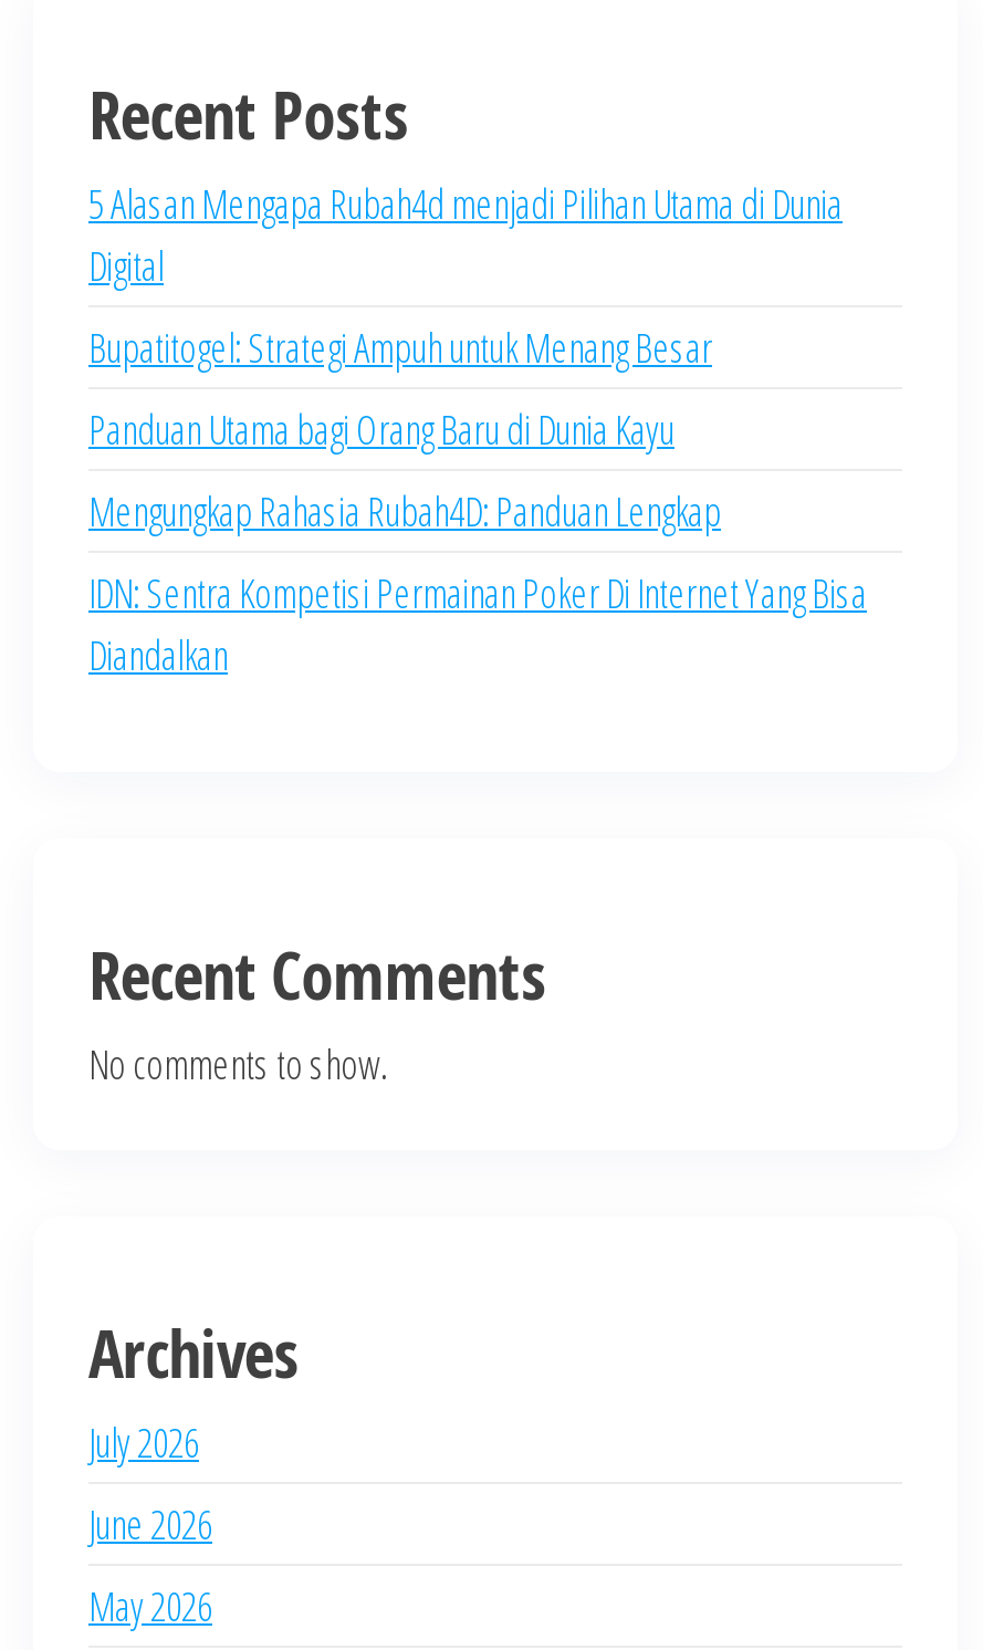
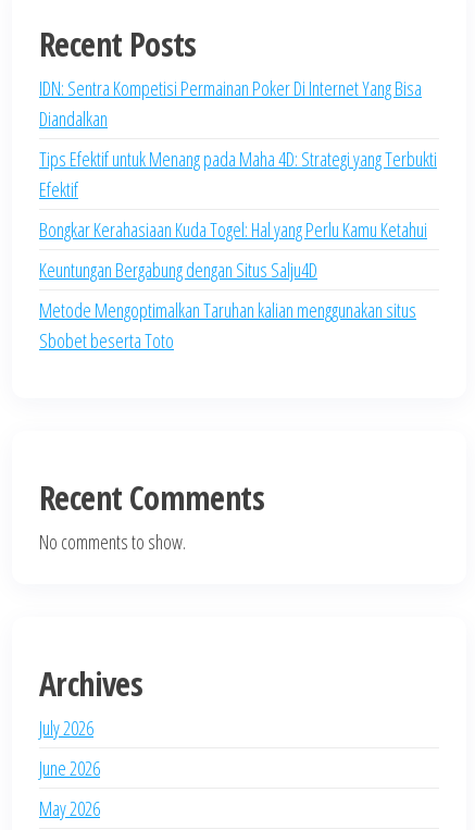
- 5 Alasan Mengapa Rubah4d menjadi Pilihan Utama di Dunia
- Digital
- Bupatitogel: Strategi Ampuh untuk Menang Besar
- Panduan Utama bagi Orang Baru di Dunia Kayu
- Mengungkap Rahasia Rubah4D: Panduan Lengkap

moved up: IDN: Sentra Kompetisi Permainan Poker Di Internet Yang Bisa | Diandalkan

+ Tips Efektif untuk Menang pada Maha 4D: Strategi yang Terbukti
+ Efektif
+ Bongkar Kerahasiaan Kuda Togel: Hal yang Perlu Kamu Ketahui
+ Keuntungan Bergabung dengan Situs Salju4D
+ Metode Mengoptimalkan Taruhan kalian menggunakan situs
+ Sbobet beserta Toto
